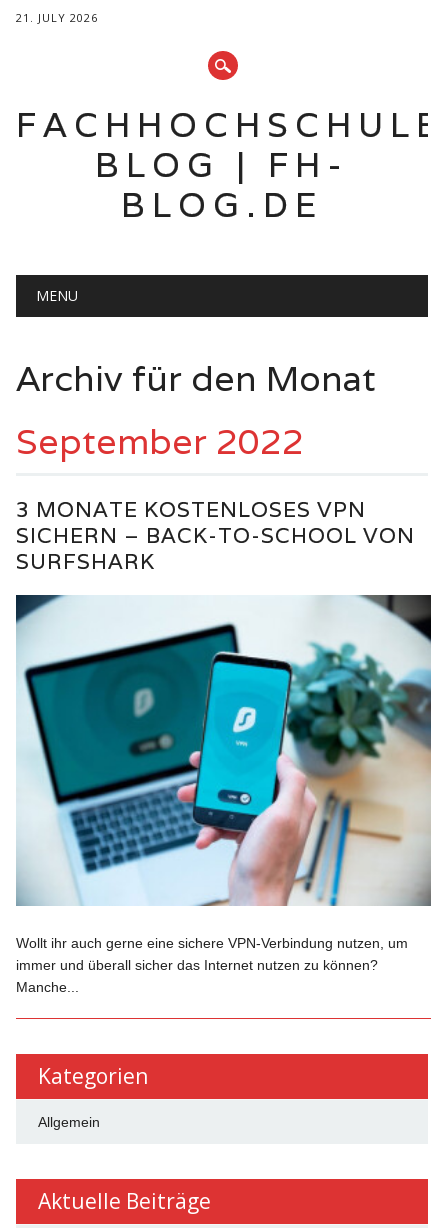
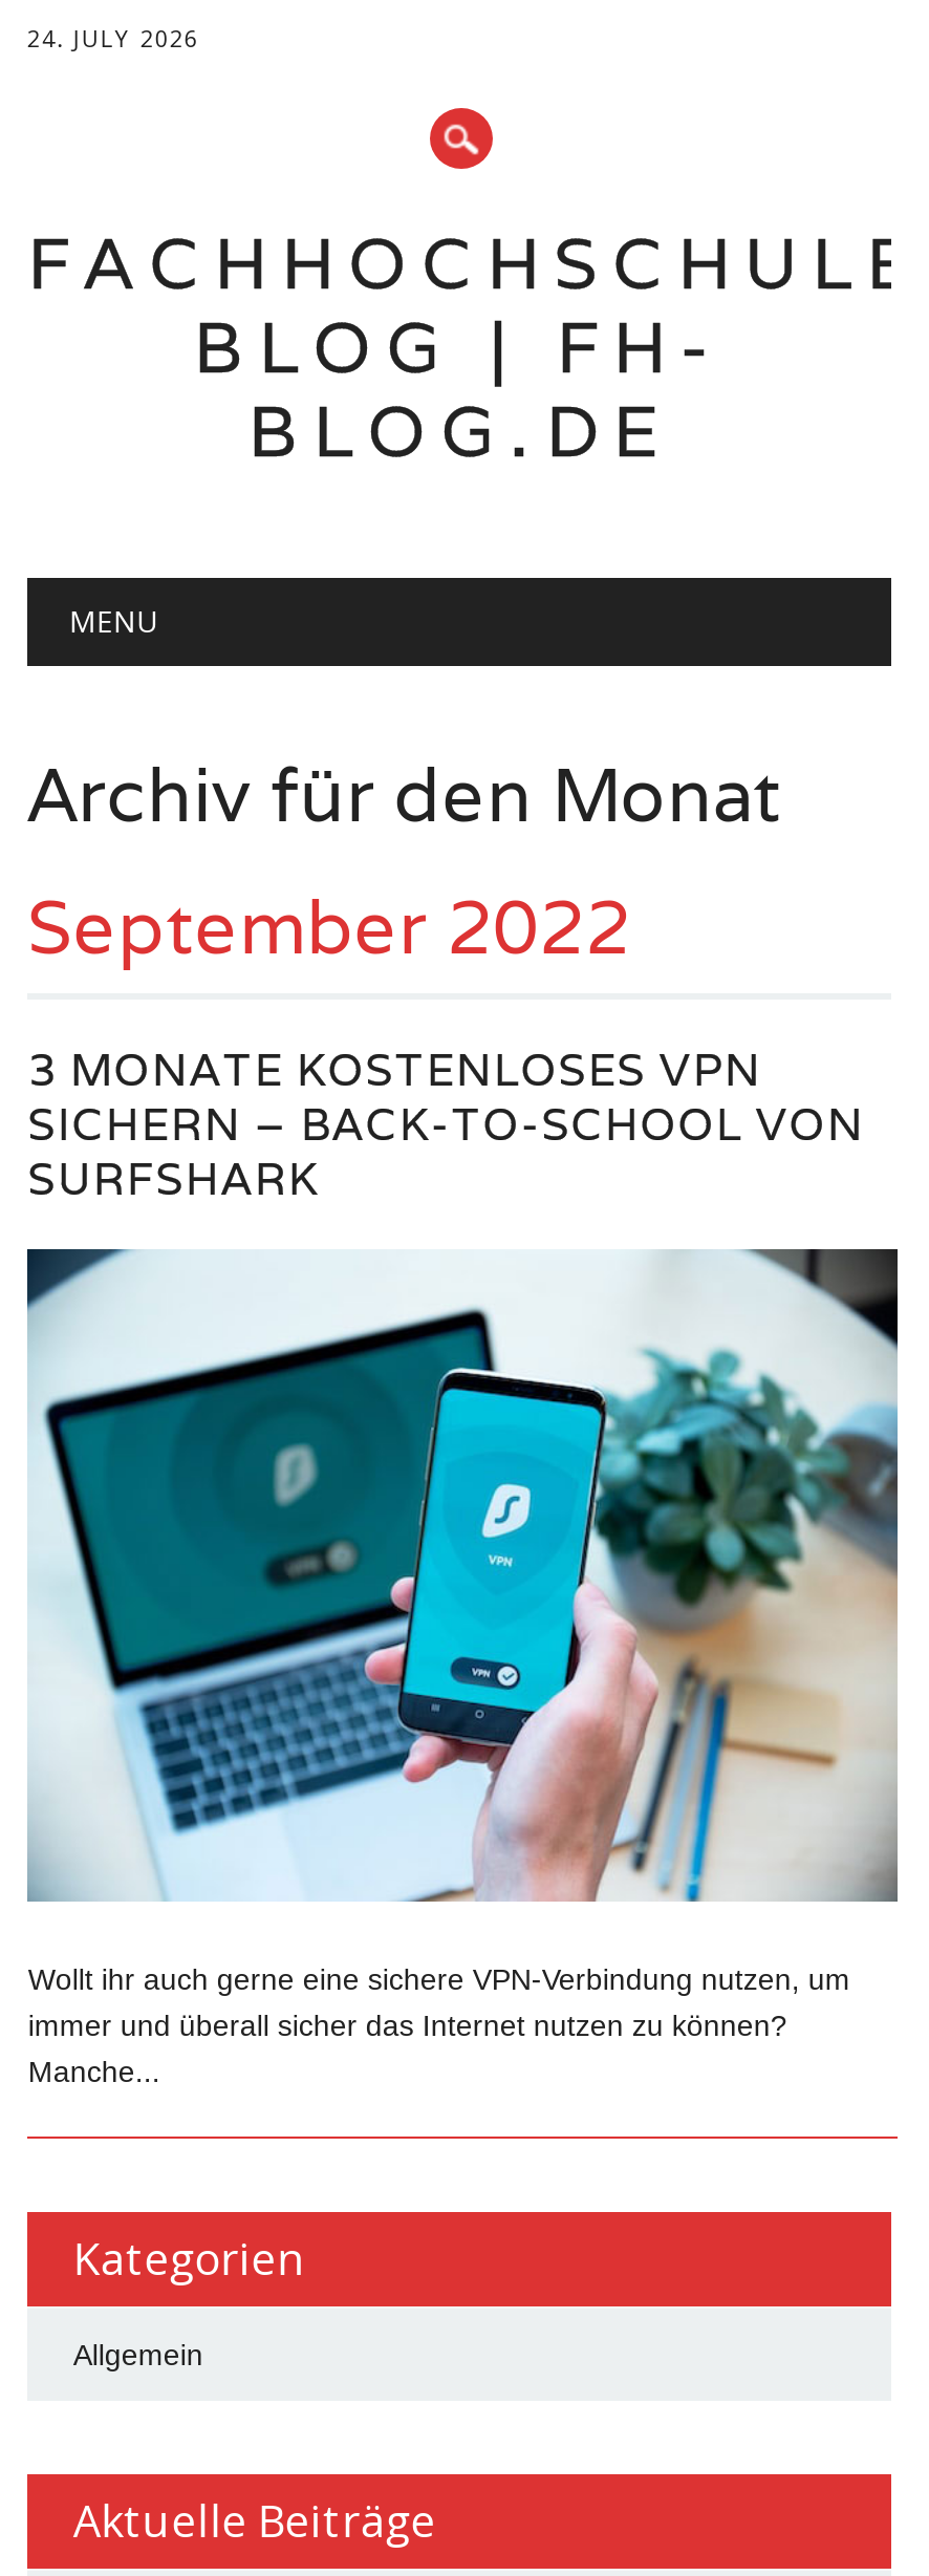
- 21. JULY 2026
+ 24. JULY 2026
